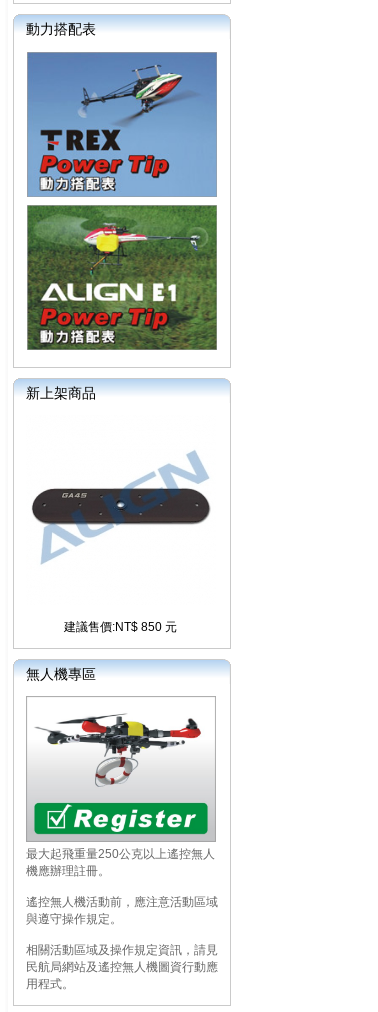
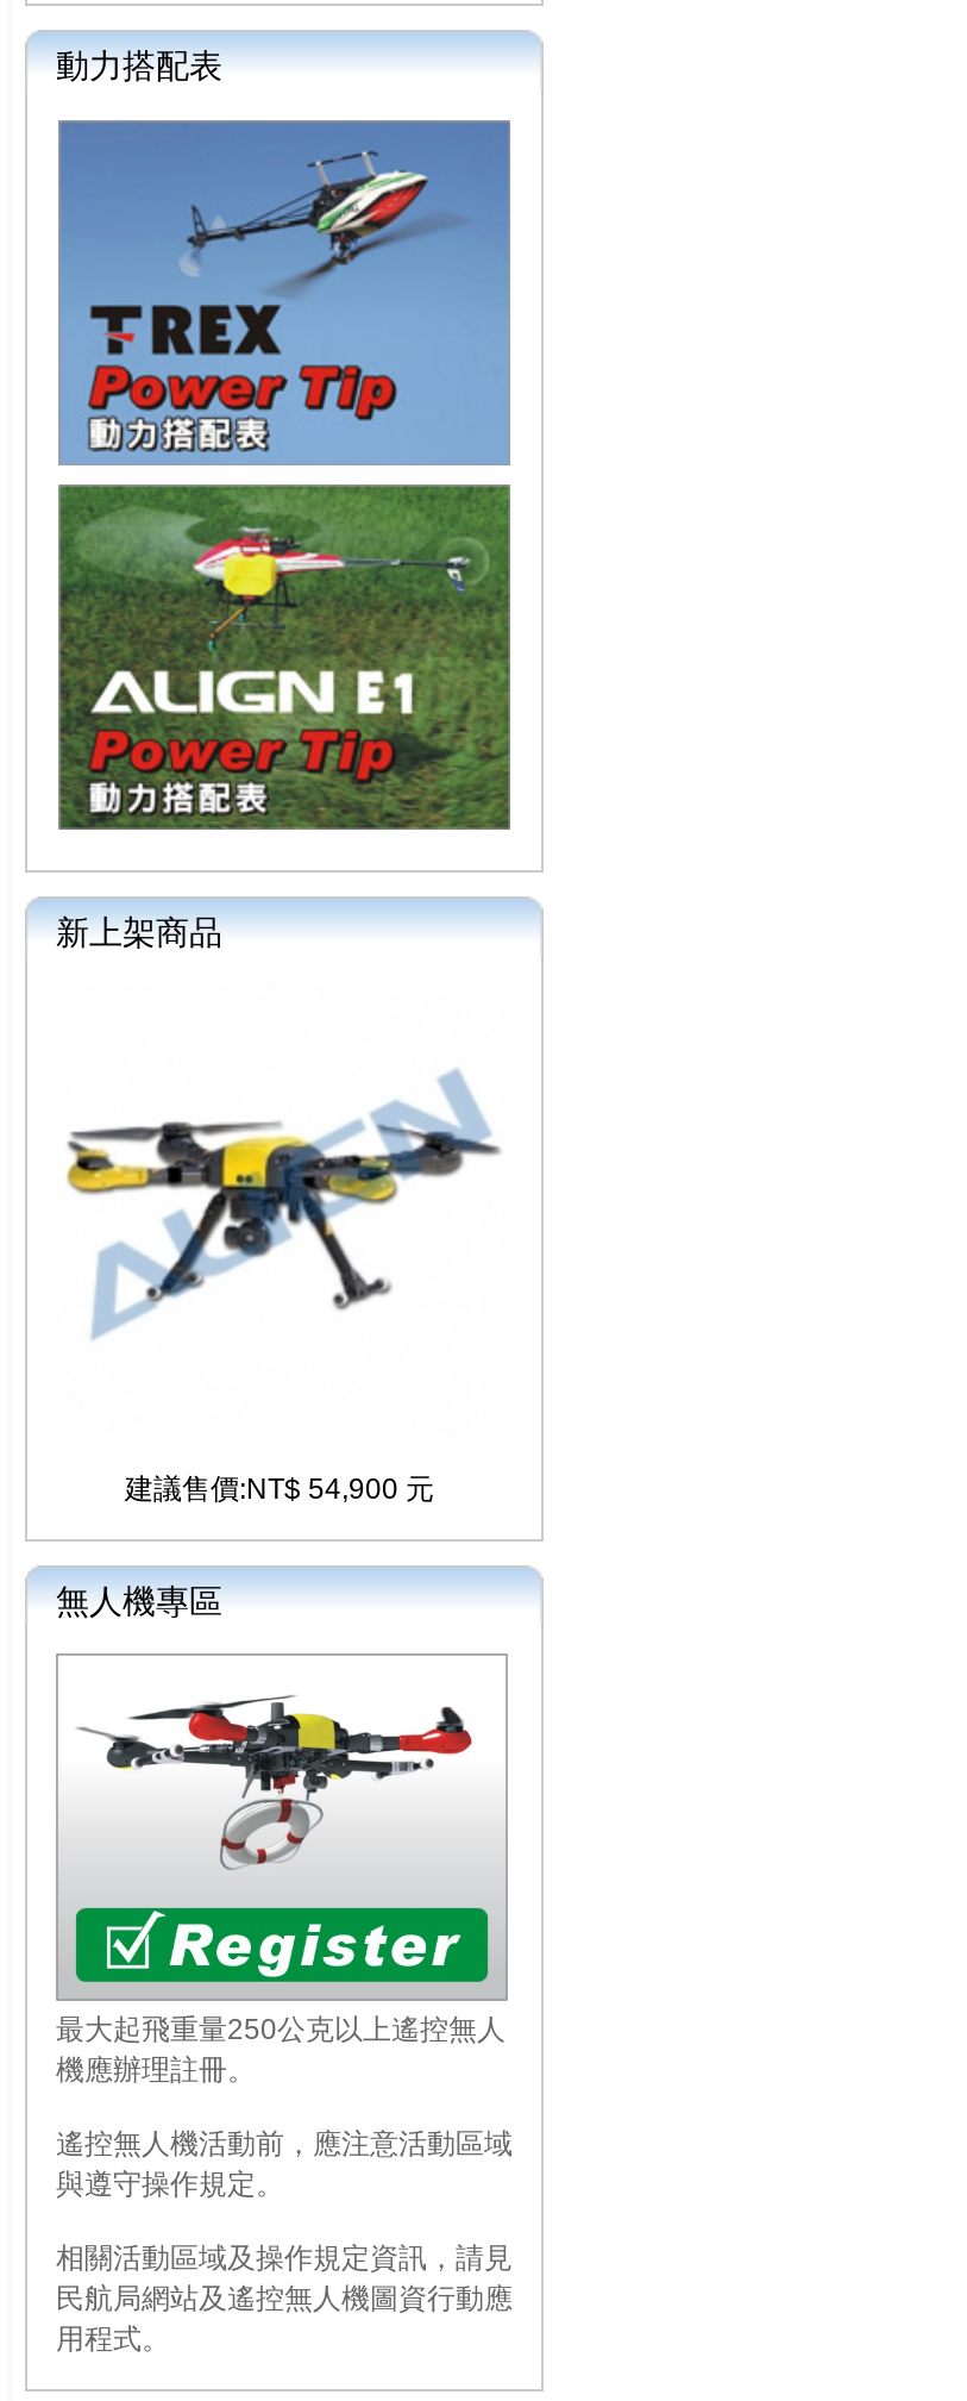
- [image]
+ [image]

- 建議售價:NT$ 850 元
+ 建議售價:NT$ 54,900 元
